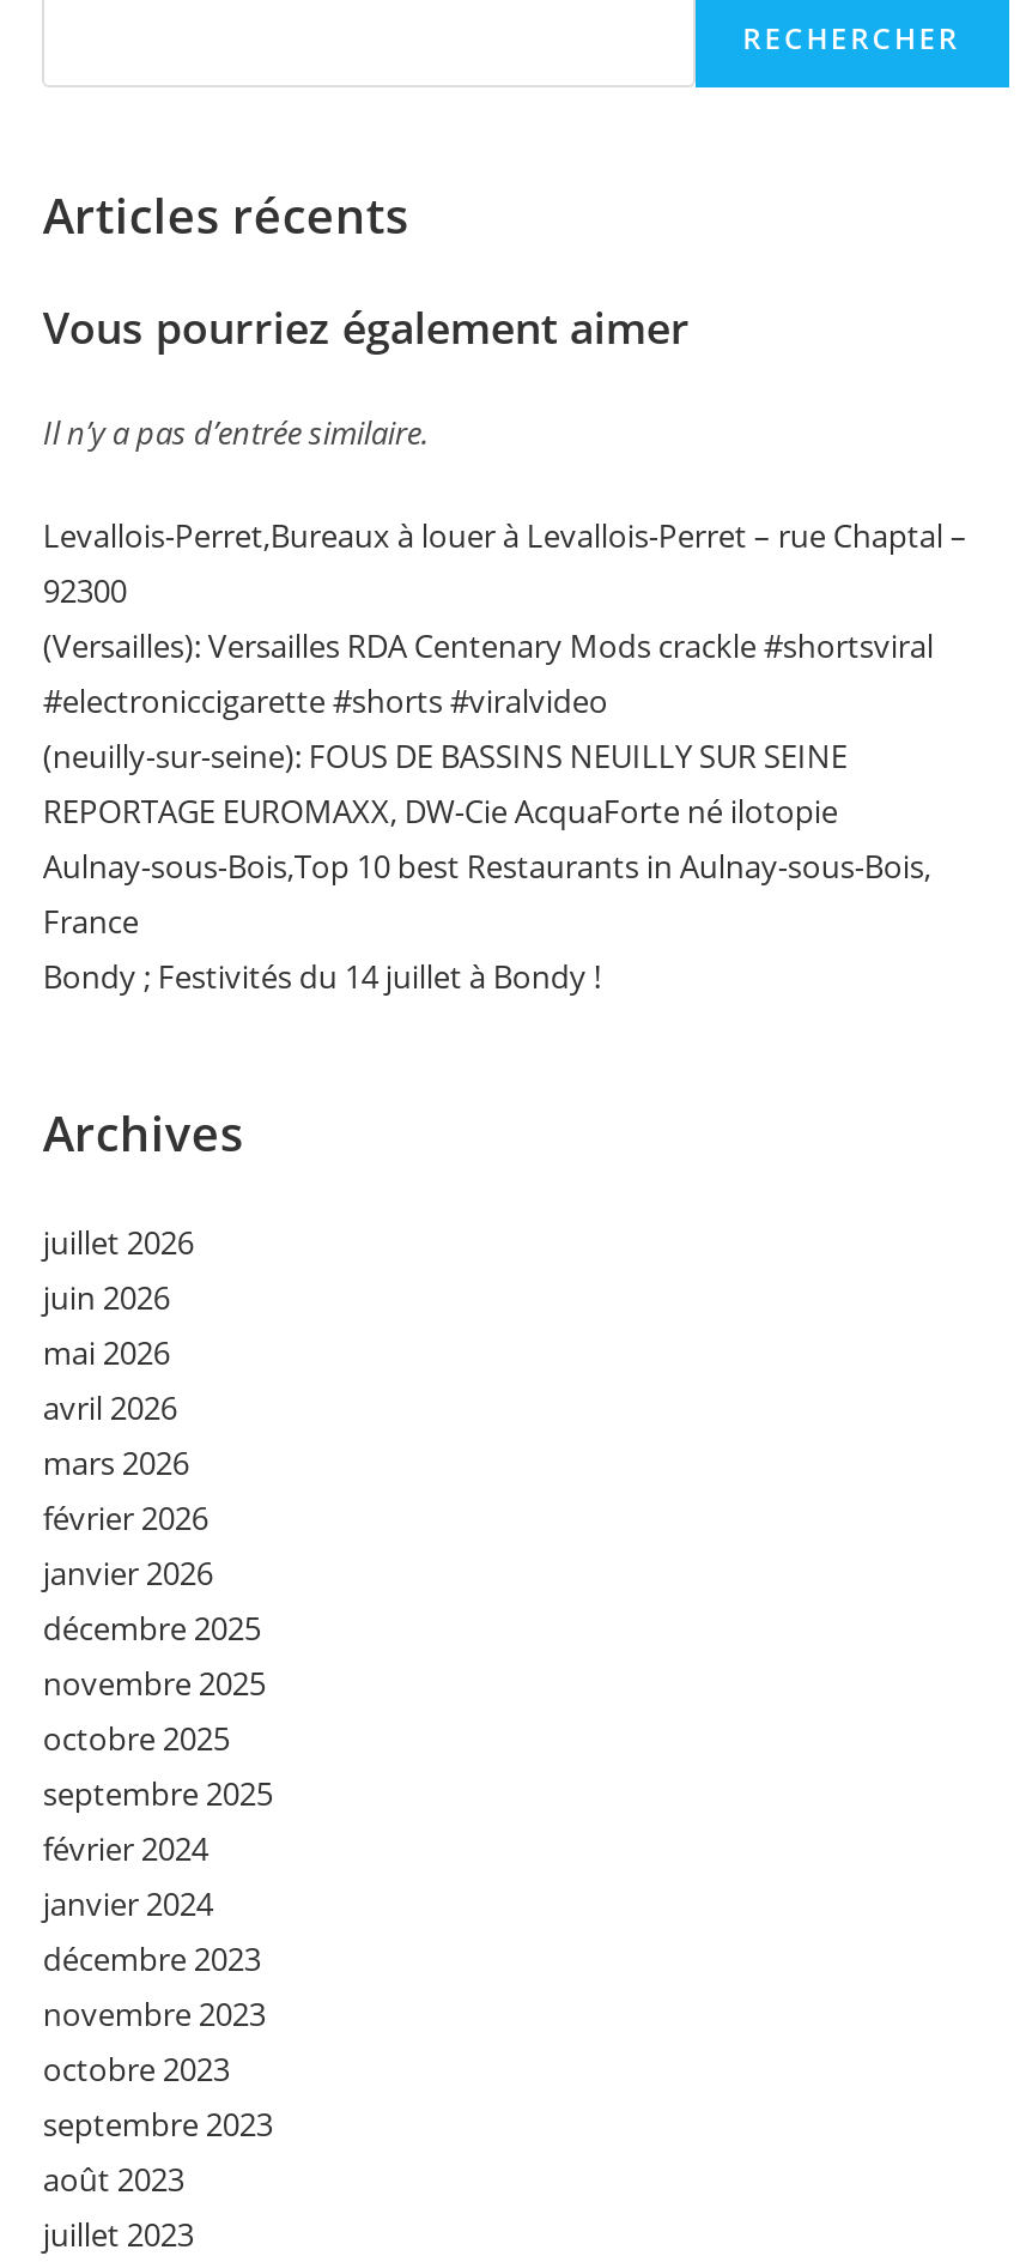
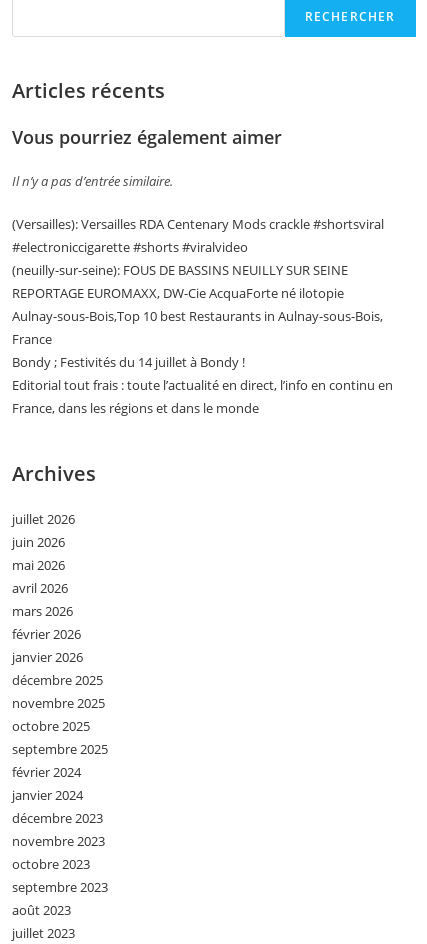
- Levallois-Perret,Bureaux à louer à Levallois-Perret – rue Chaptal –
- 92300

moved up: (Versailles): Versailles RDA Centenary Mods crackle #shortsviral | #electroniccigarette #shorts #viralvideo | (neuilly-sur-seine): FOUS DE BASSINS NEUILLY SUR SEINE | REPORTAGE EUROMAXX, DW-Cie AcquaForte né ilotopie | Aulnay-sous-Bois,Top 10 best Restaurants in Aulnay-sous-Bois, | France | Bondy ; Festivités du 14 juillet à Bondy !

+ Editorial tout frais : toute l’actualité en direct, l’info en continu en
+ France, dans les régions et dans le monde
